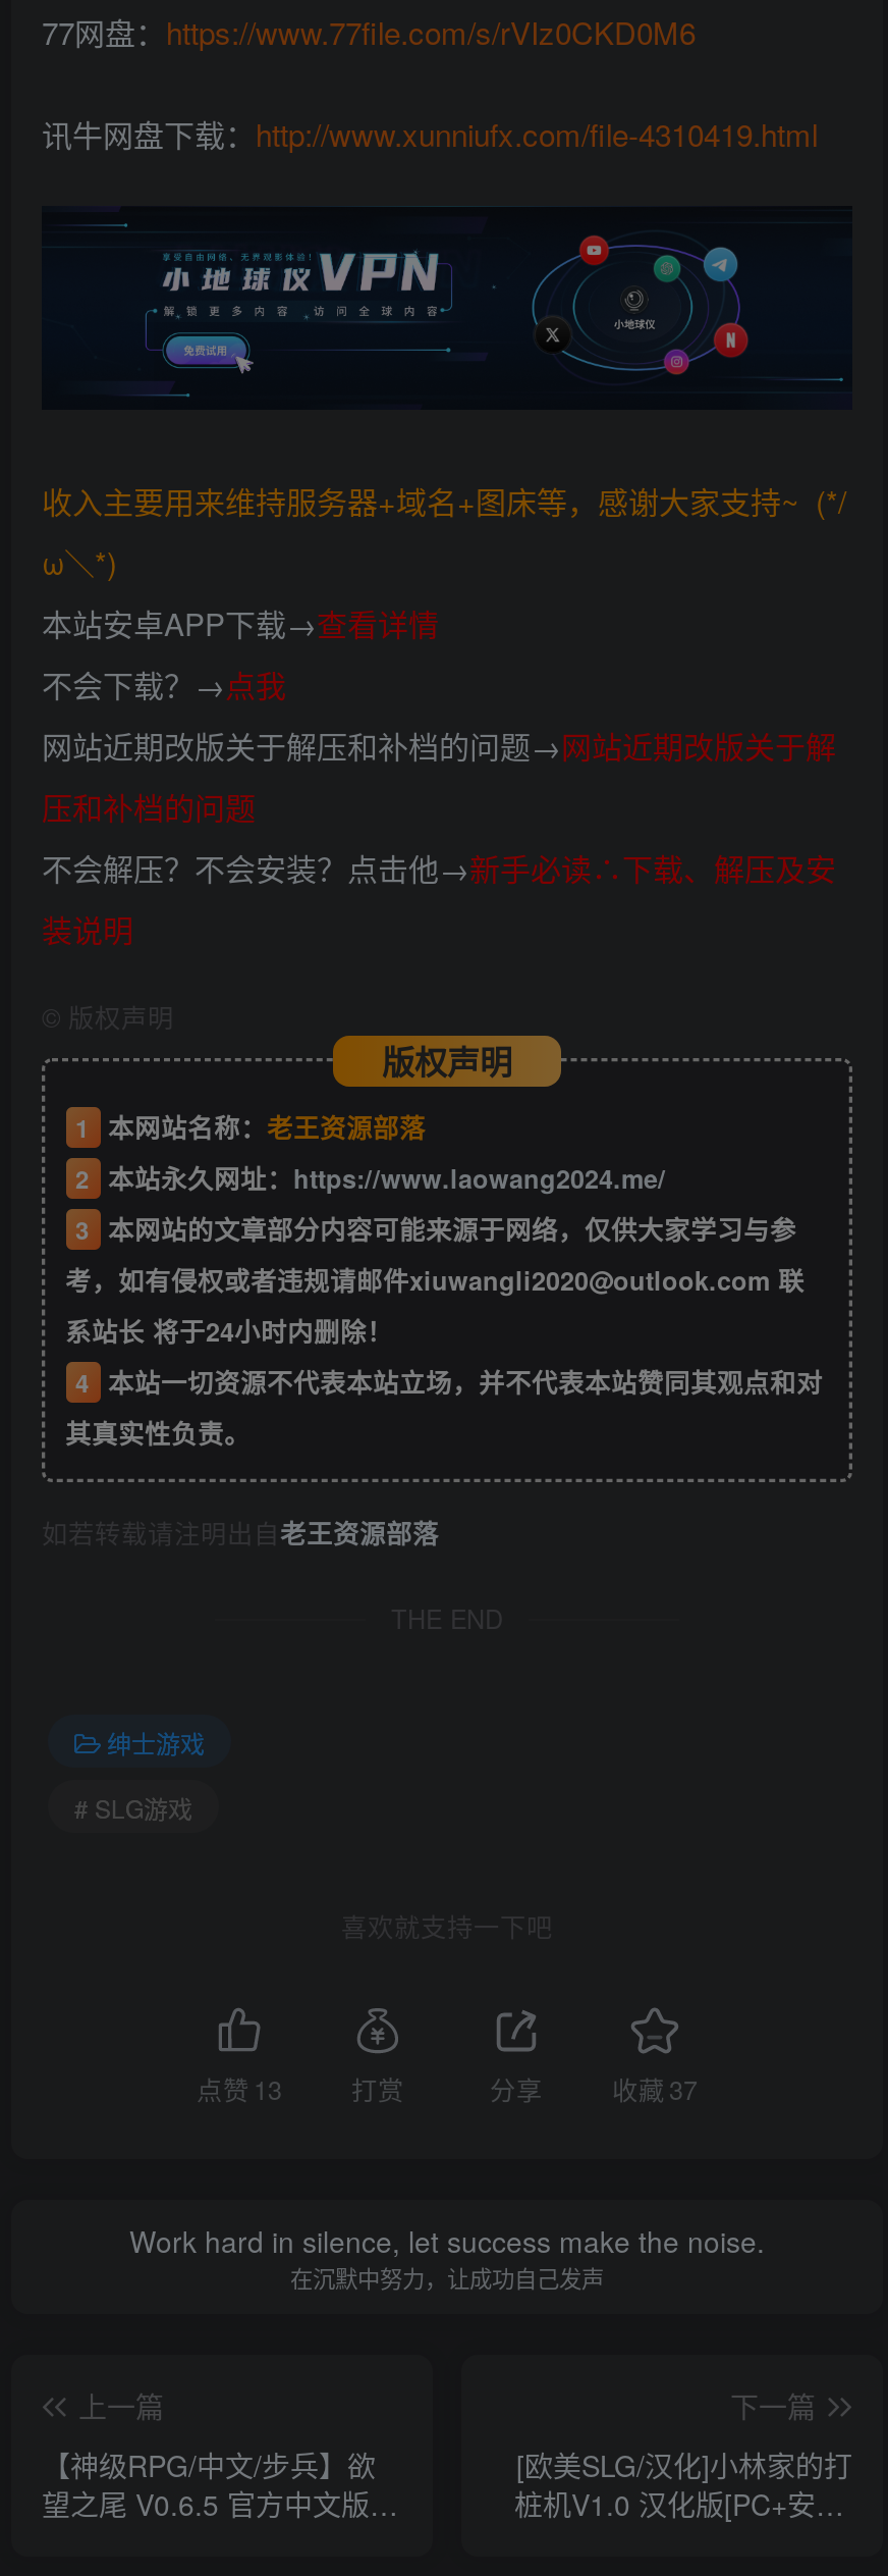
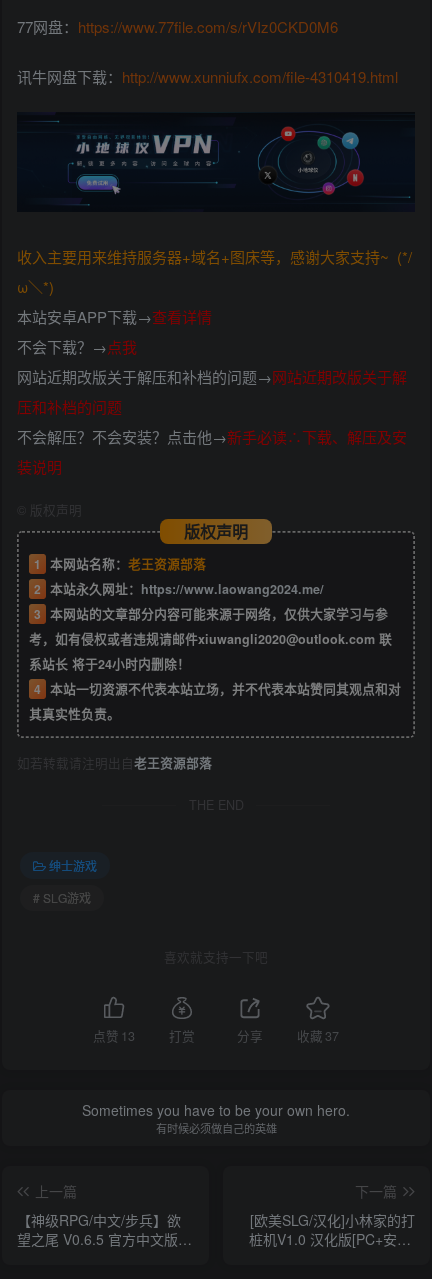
- Work hard in silence, let success make the noise.
- 在沉默中努力，让成功自己发声
+ Sometimes you have to be your own hero.
+ 有时候必须做自己的英雄
